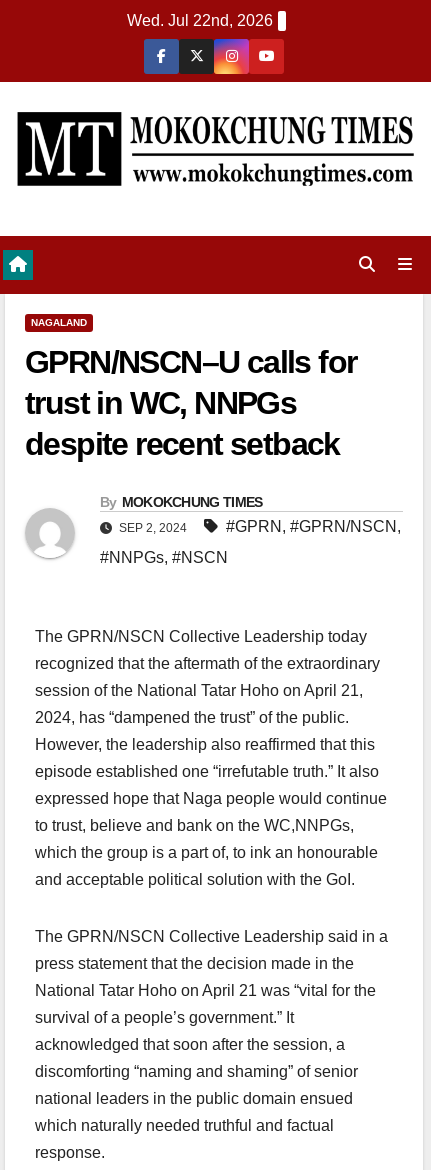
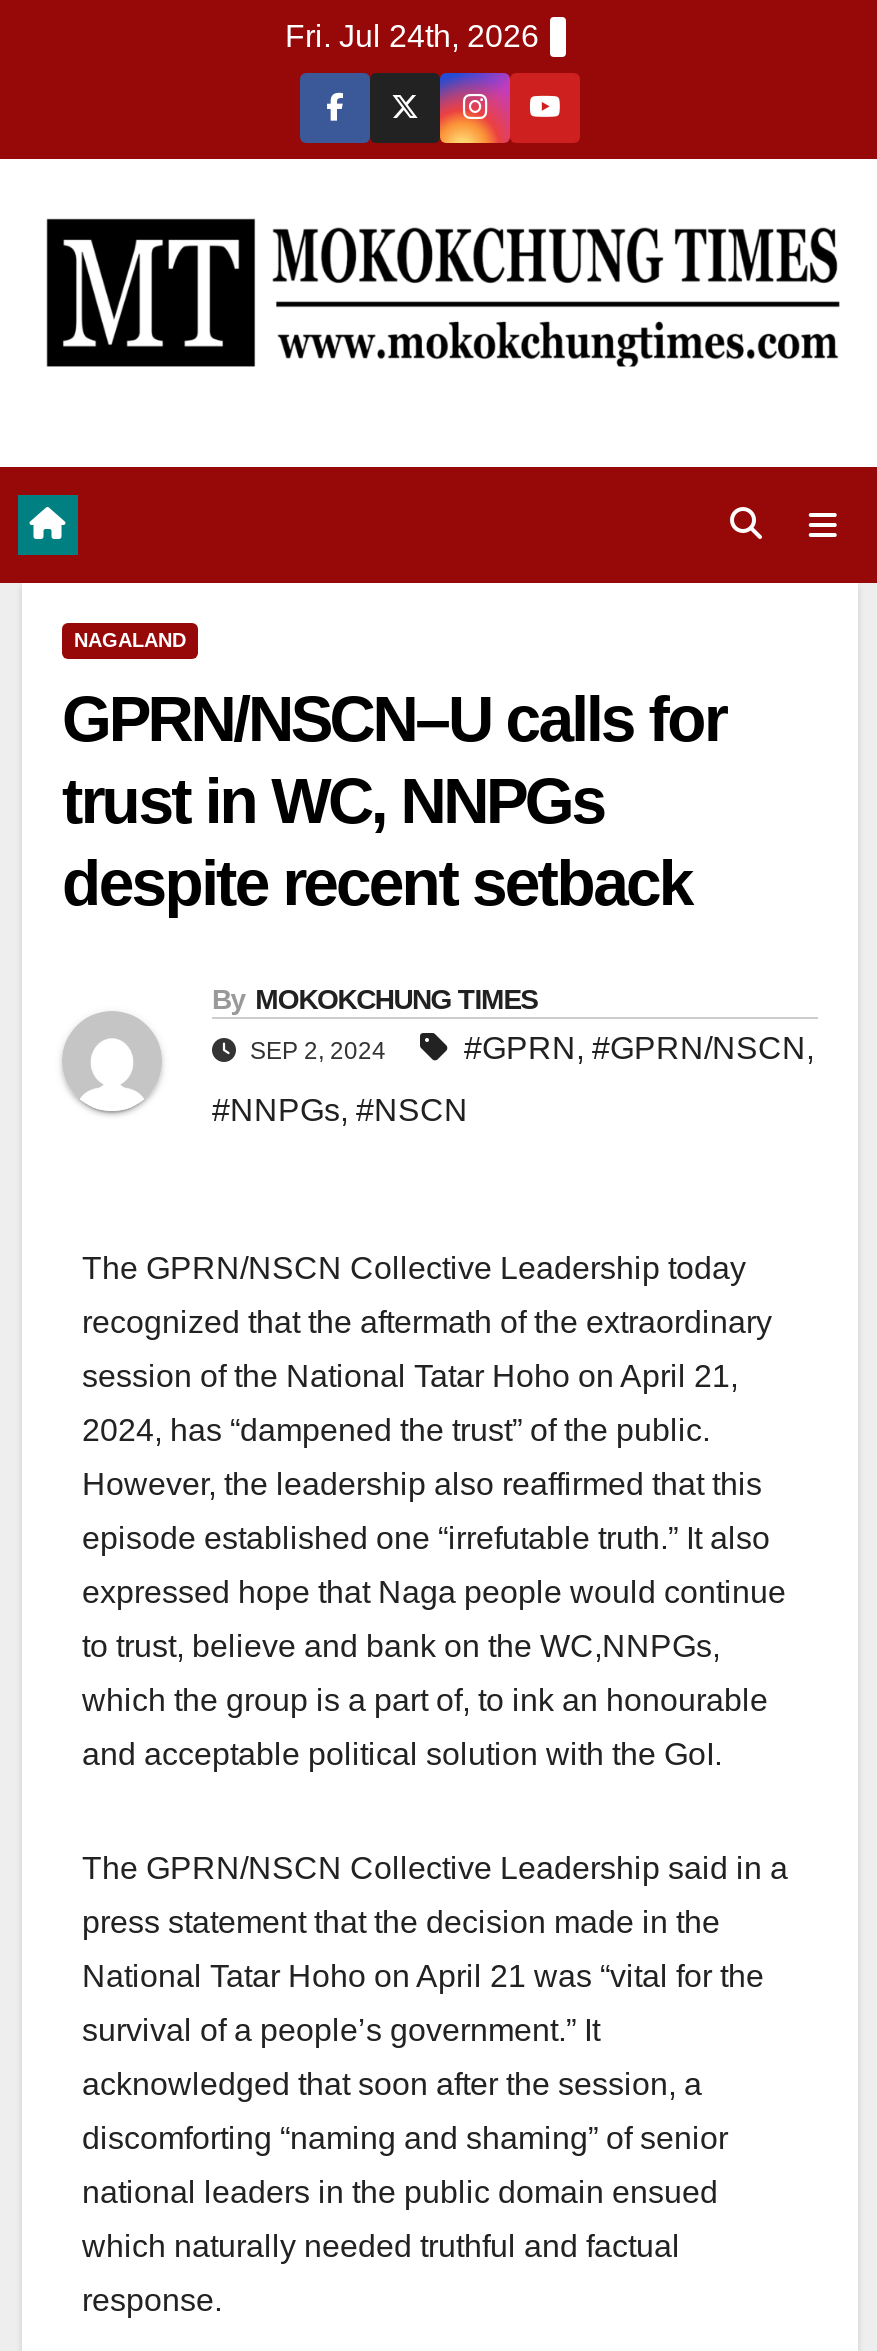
- Wed. Jul 22nd, 2026
+ Fri. Jul 24th, 2026
